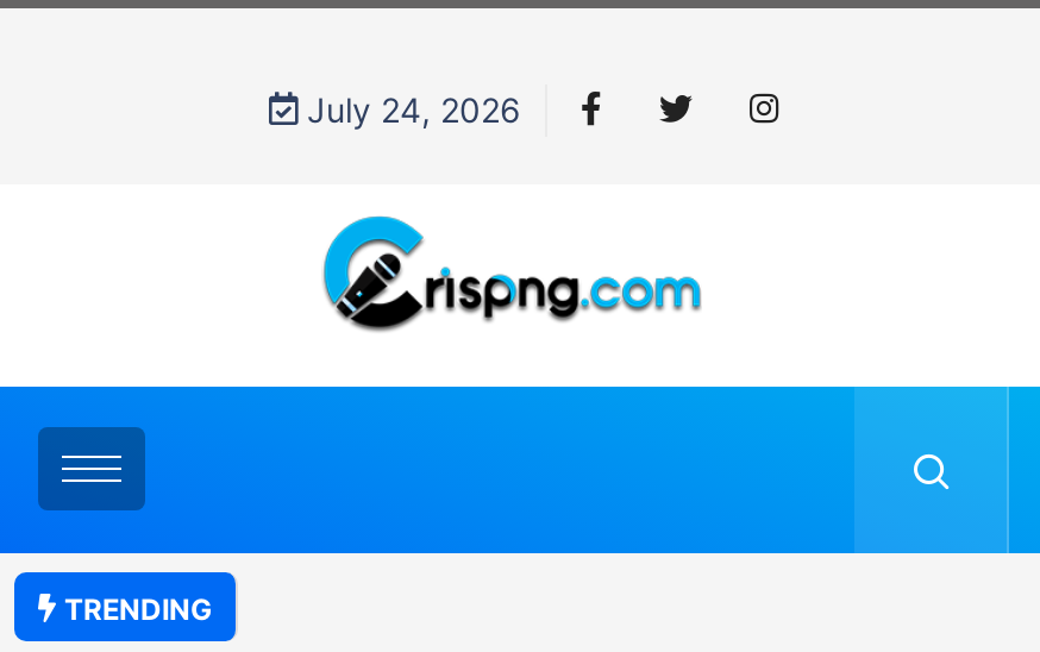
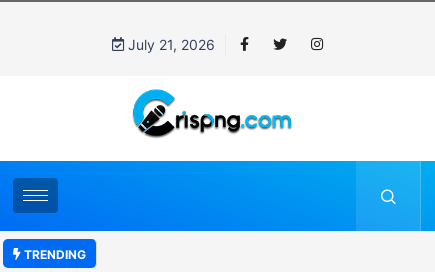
- July 24, 2026
+ July 21, 2026
